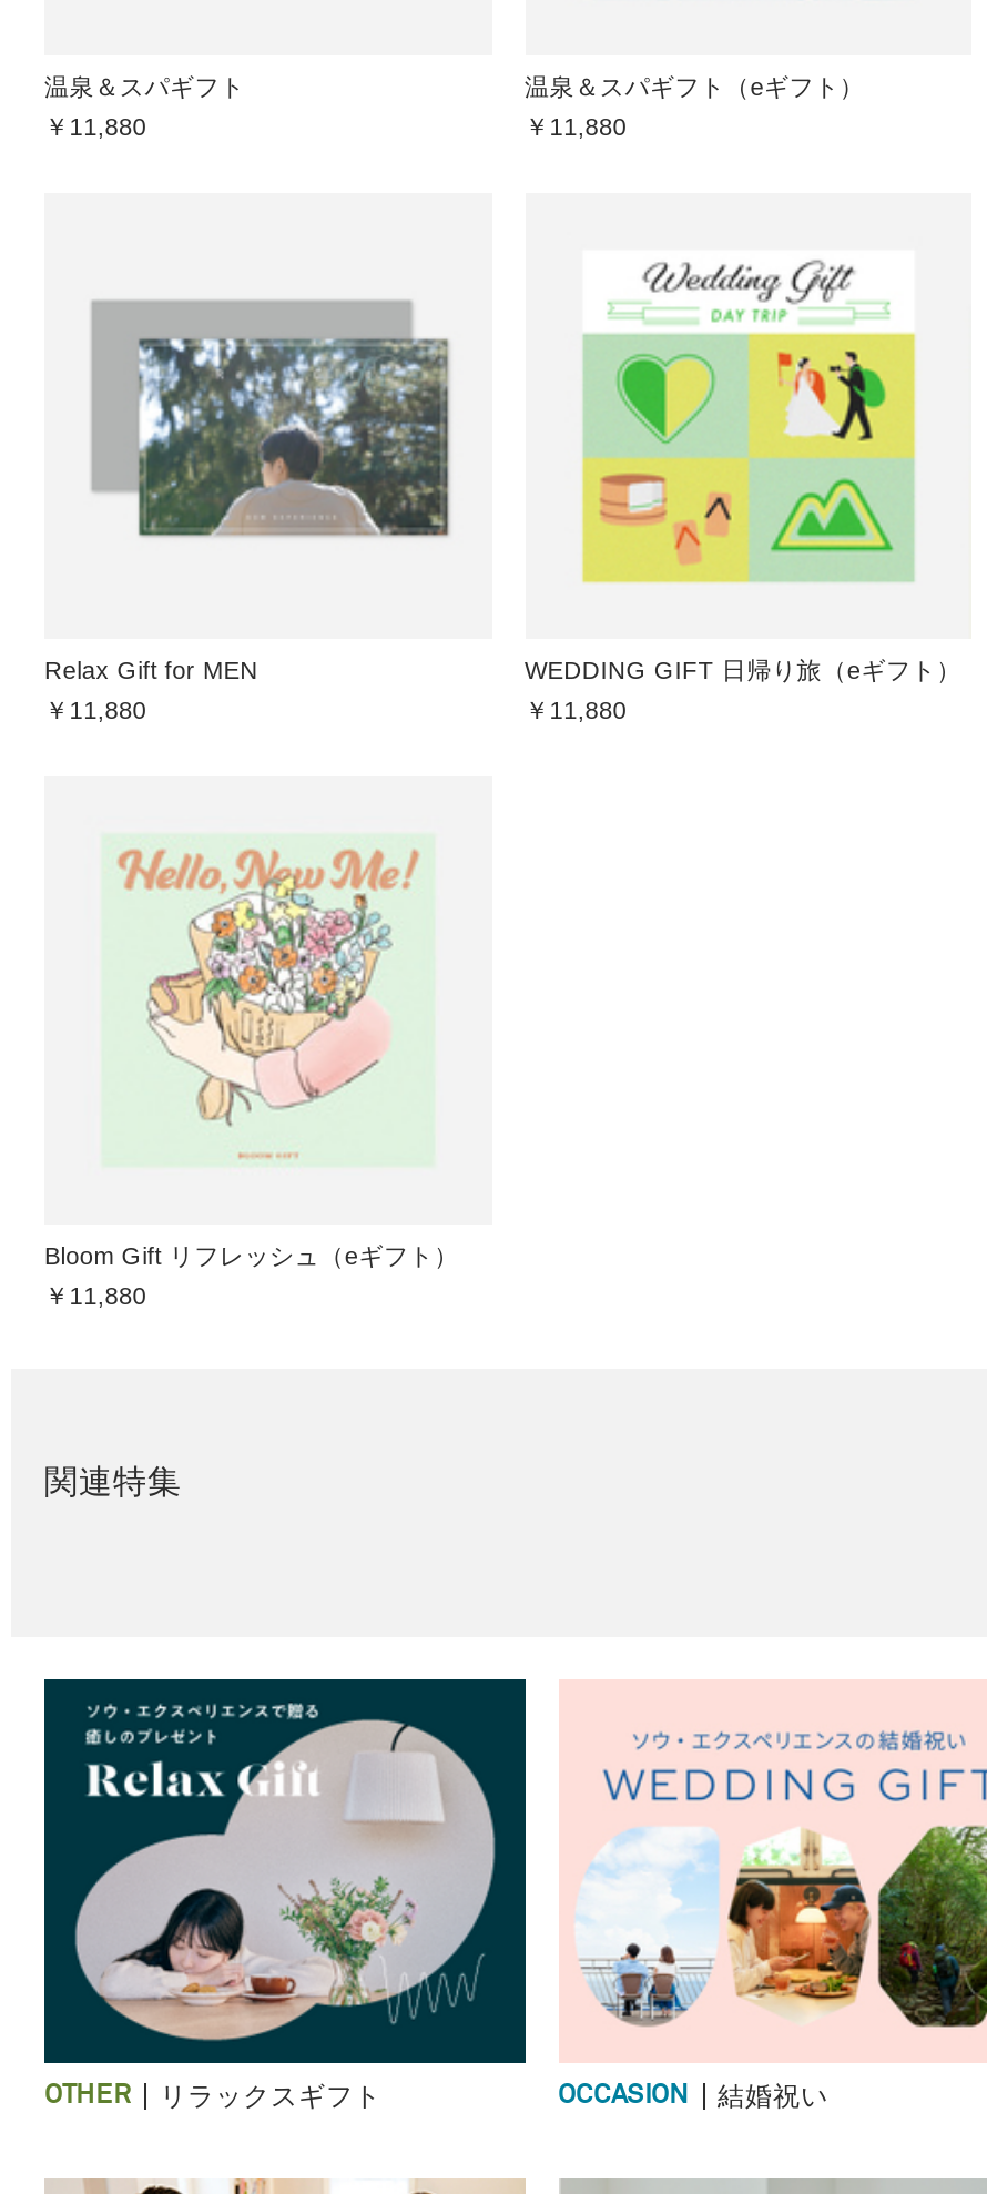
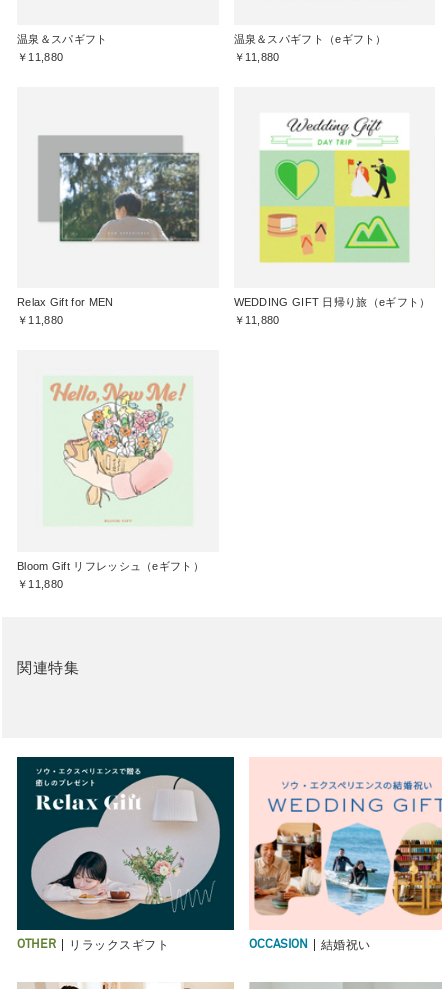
- [image]
+ [image]
